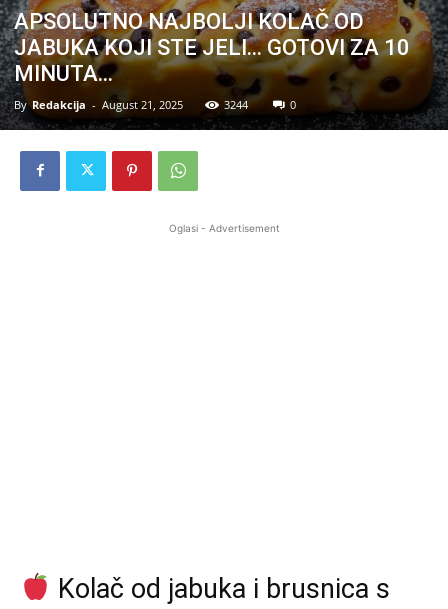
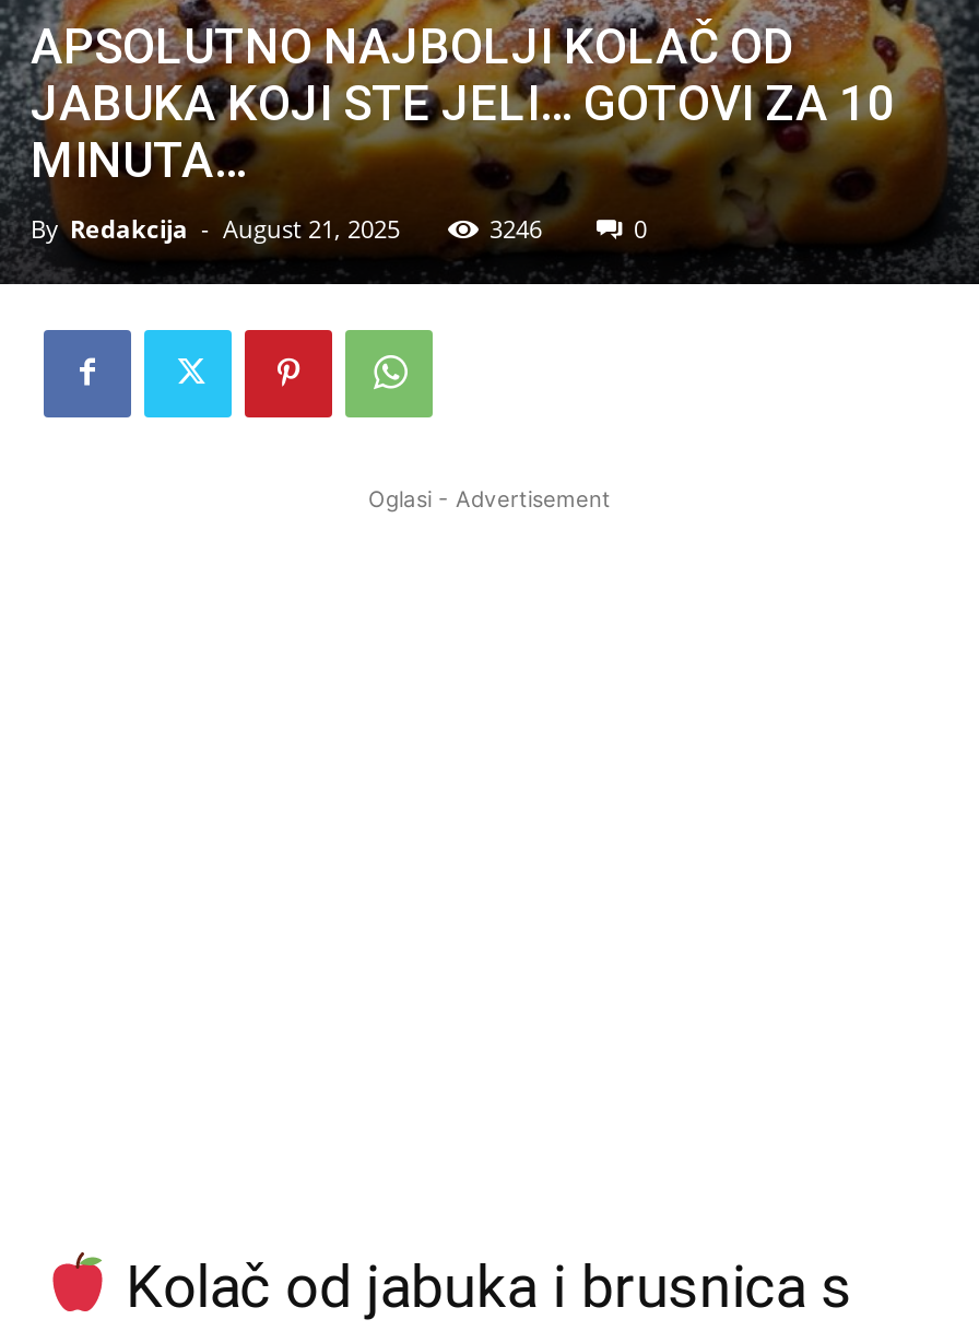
- 3244
+ 3246
